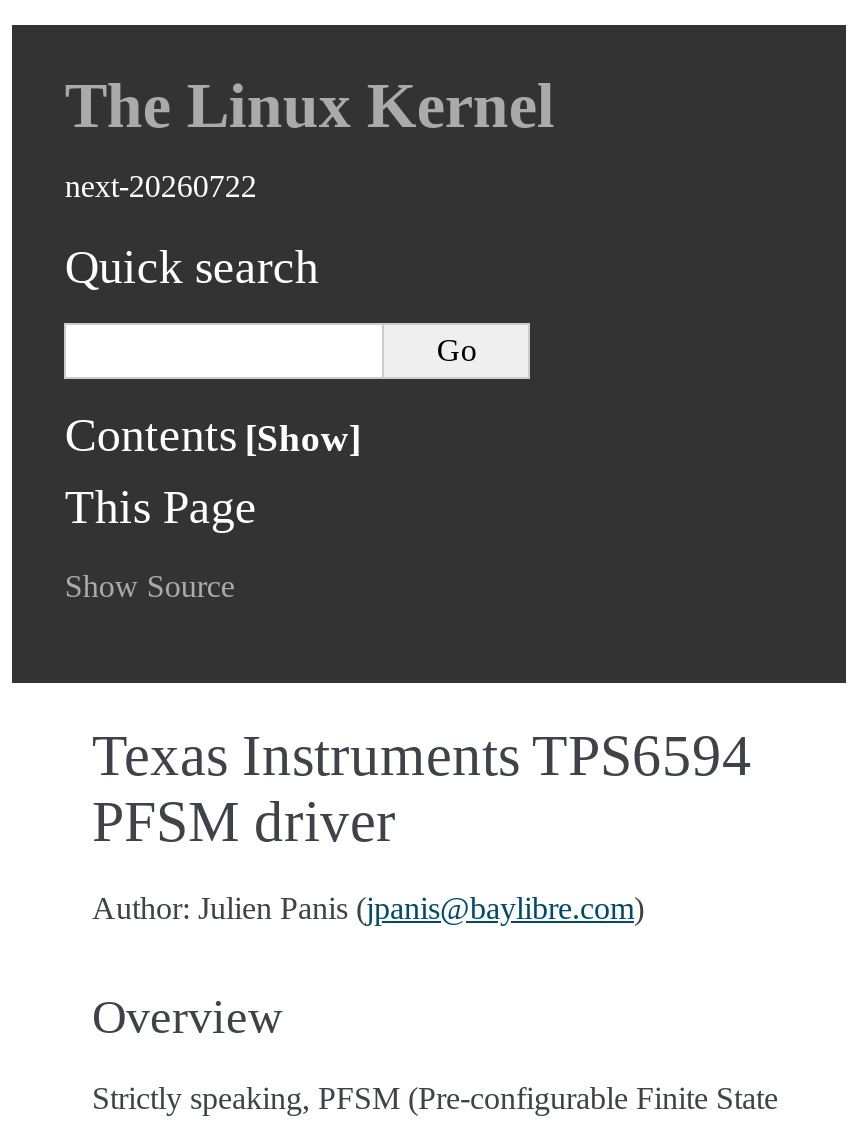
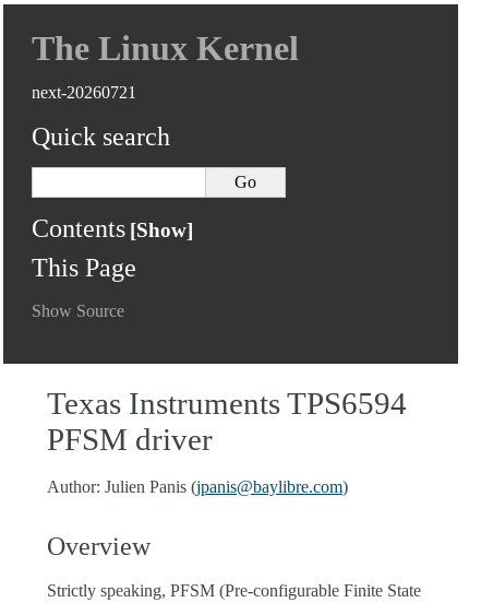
- next-20260722
+ next-20260721
